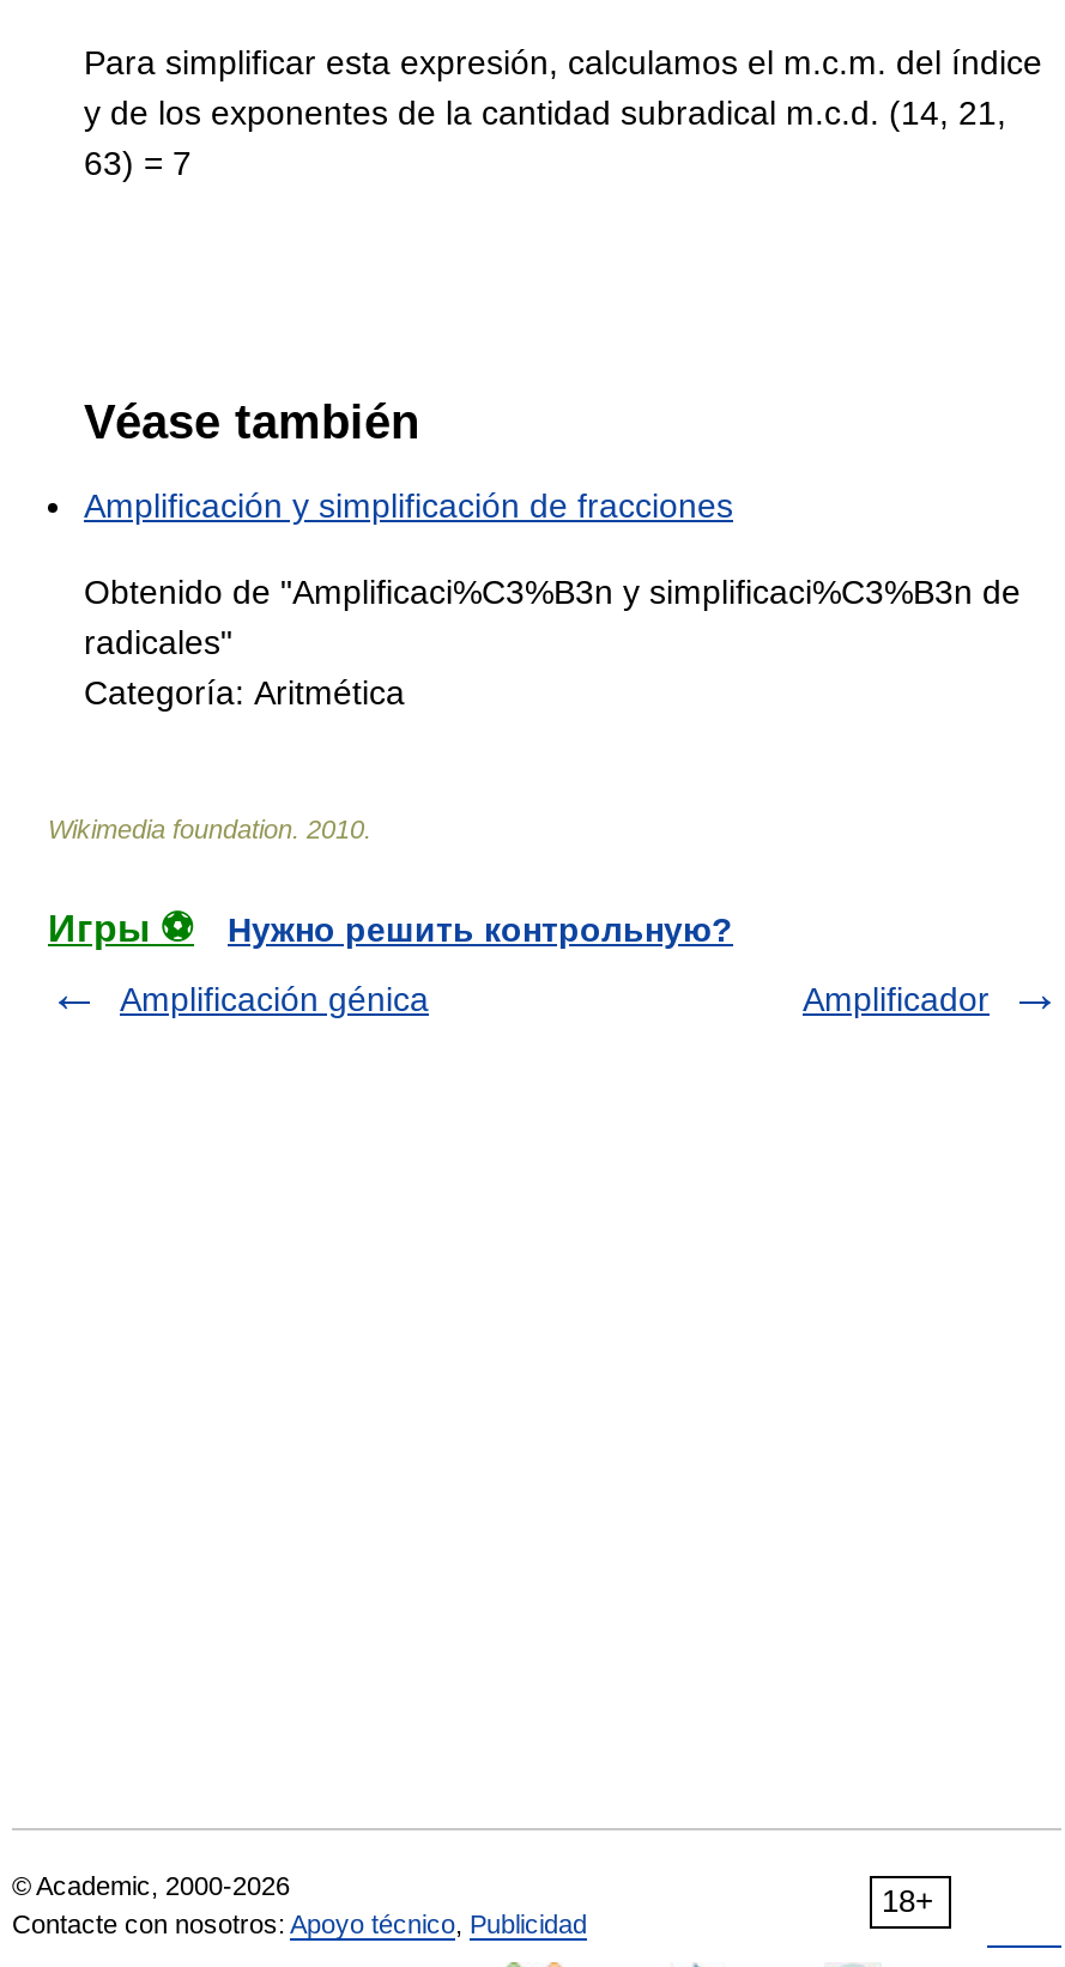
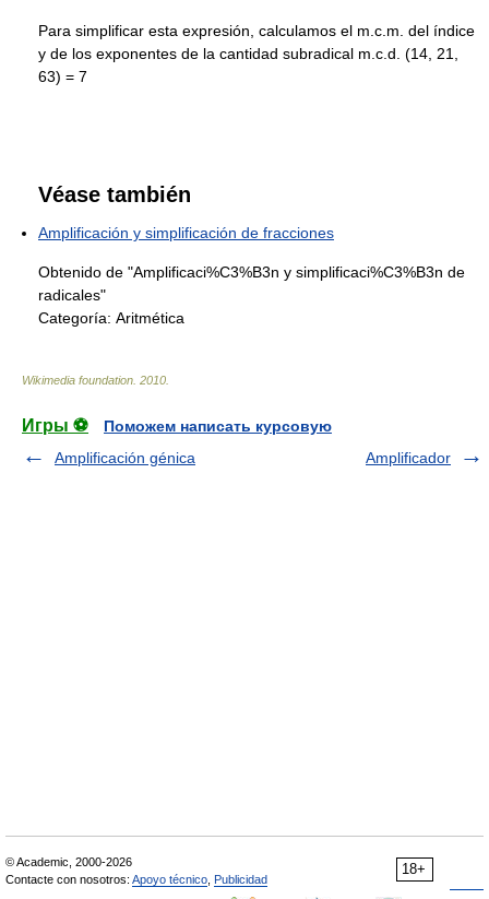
- Нужно решить контрольную?
+ Поможем написать курсовую
